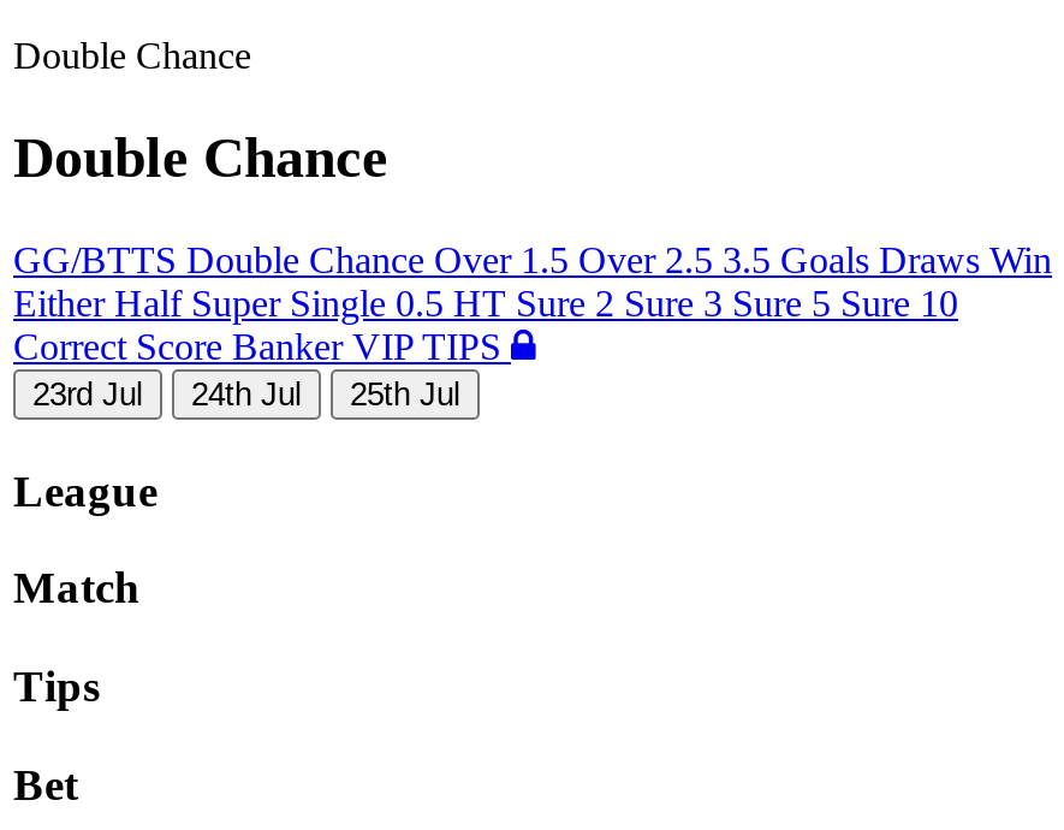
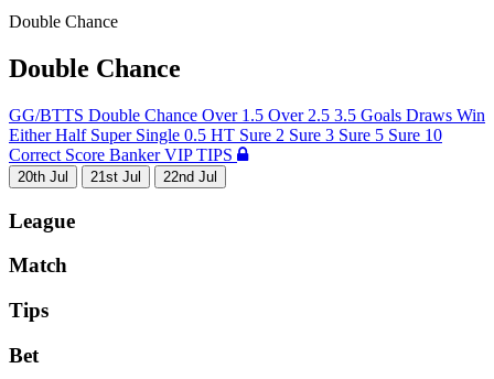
- 23rd Jul
+ 20th Jul

- 24th Jul
+ 21st Jul

- 25th Jul
+ 22nd Jul
